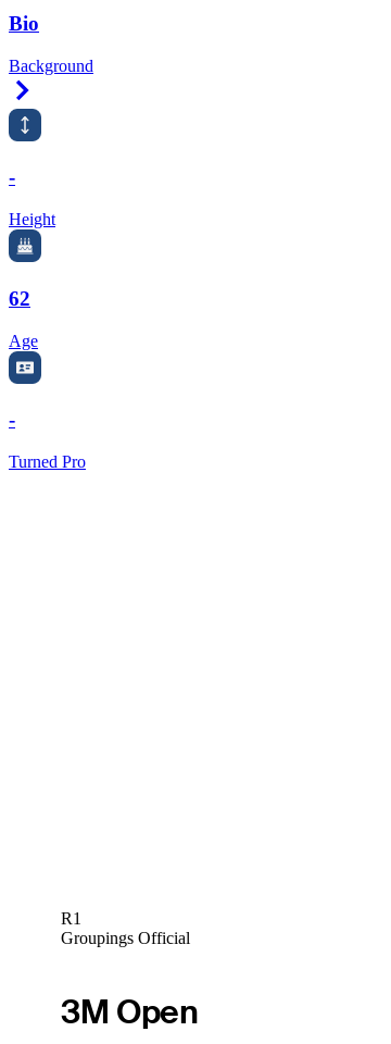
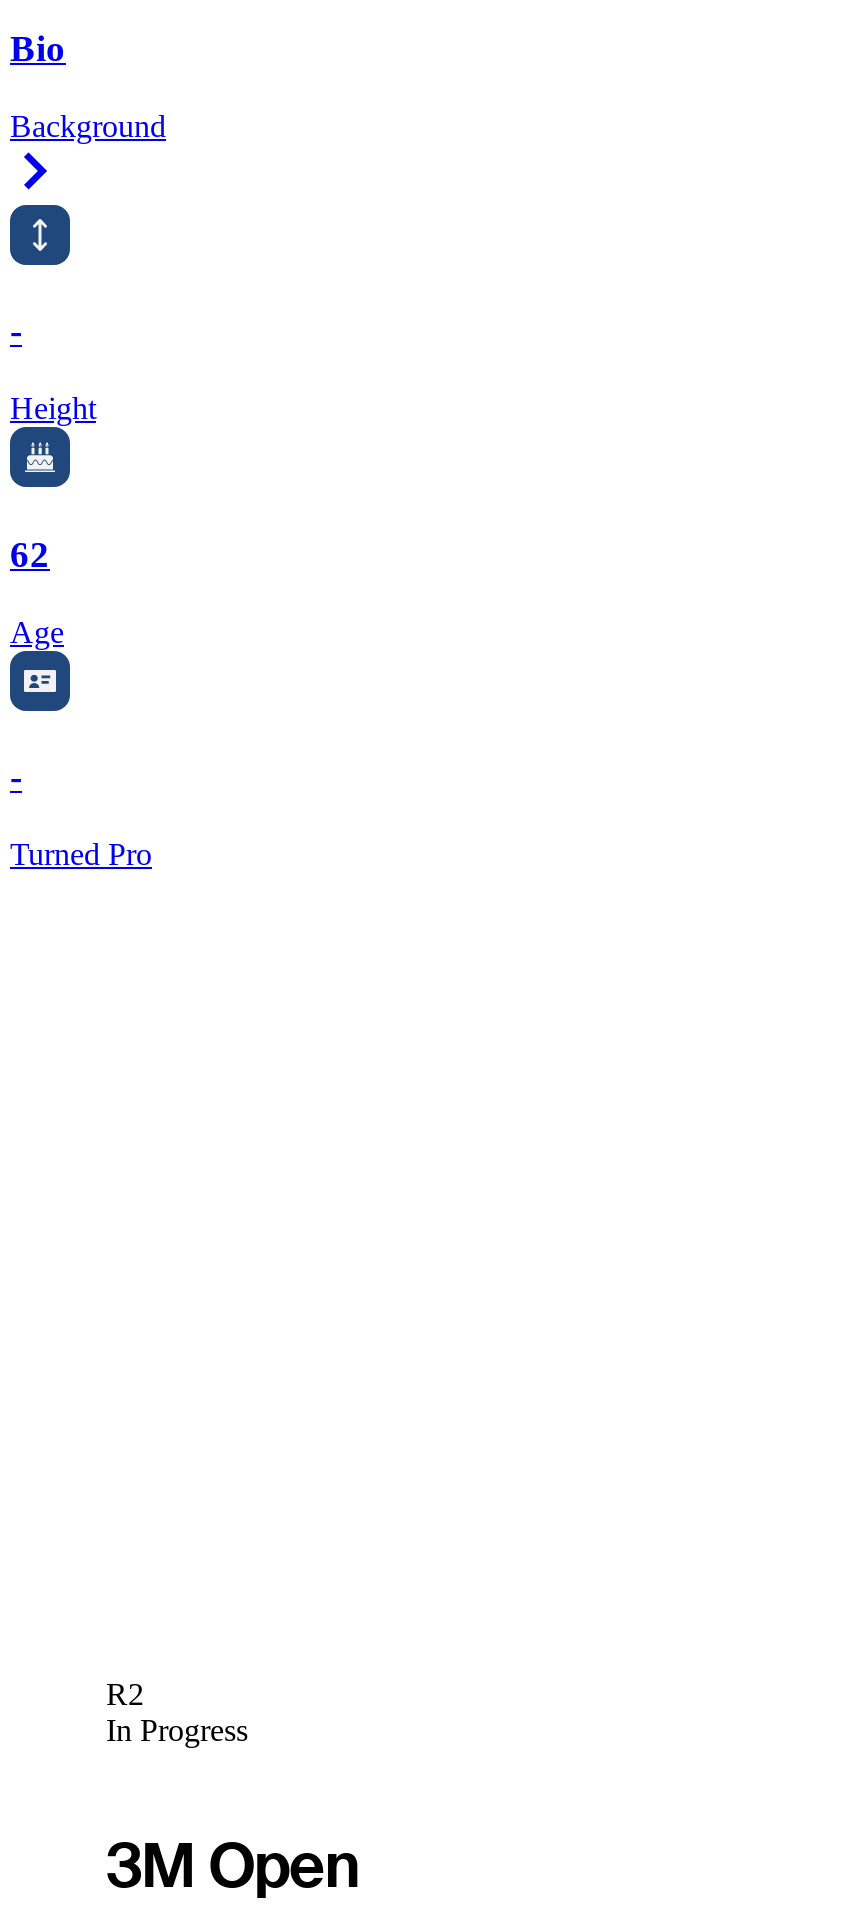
- R1
- Groupings Official
+ R2
+ In Progress
